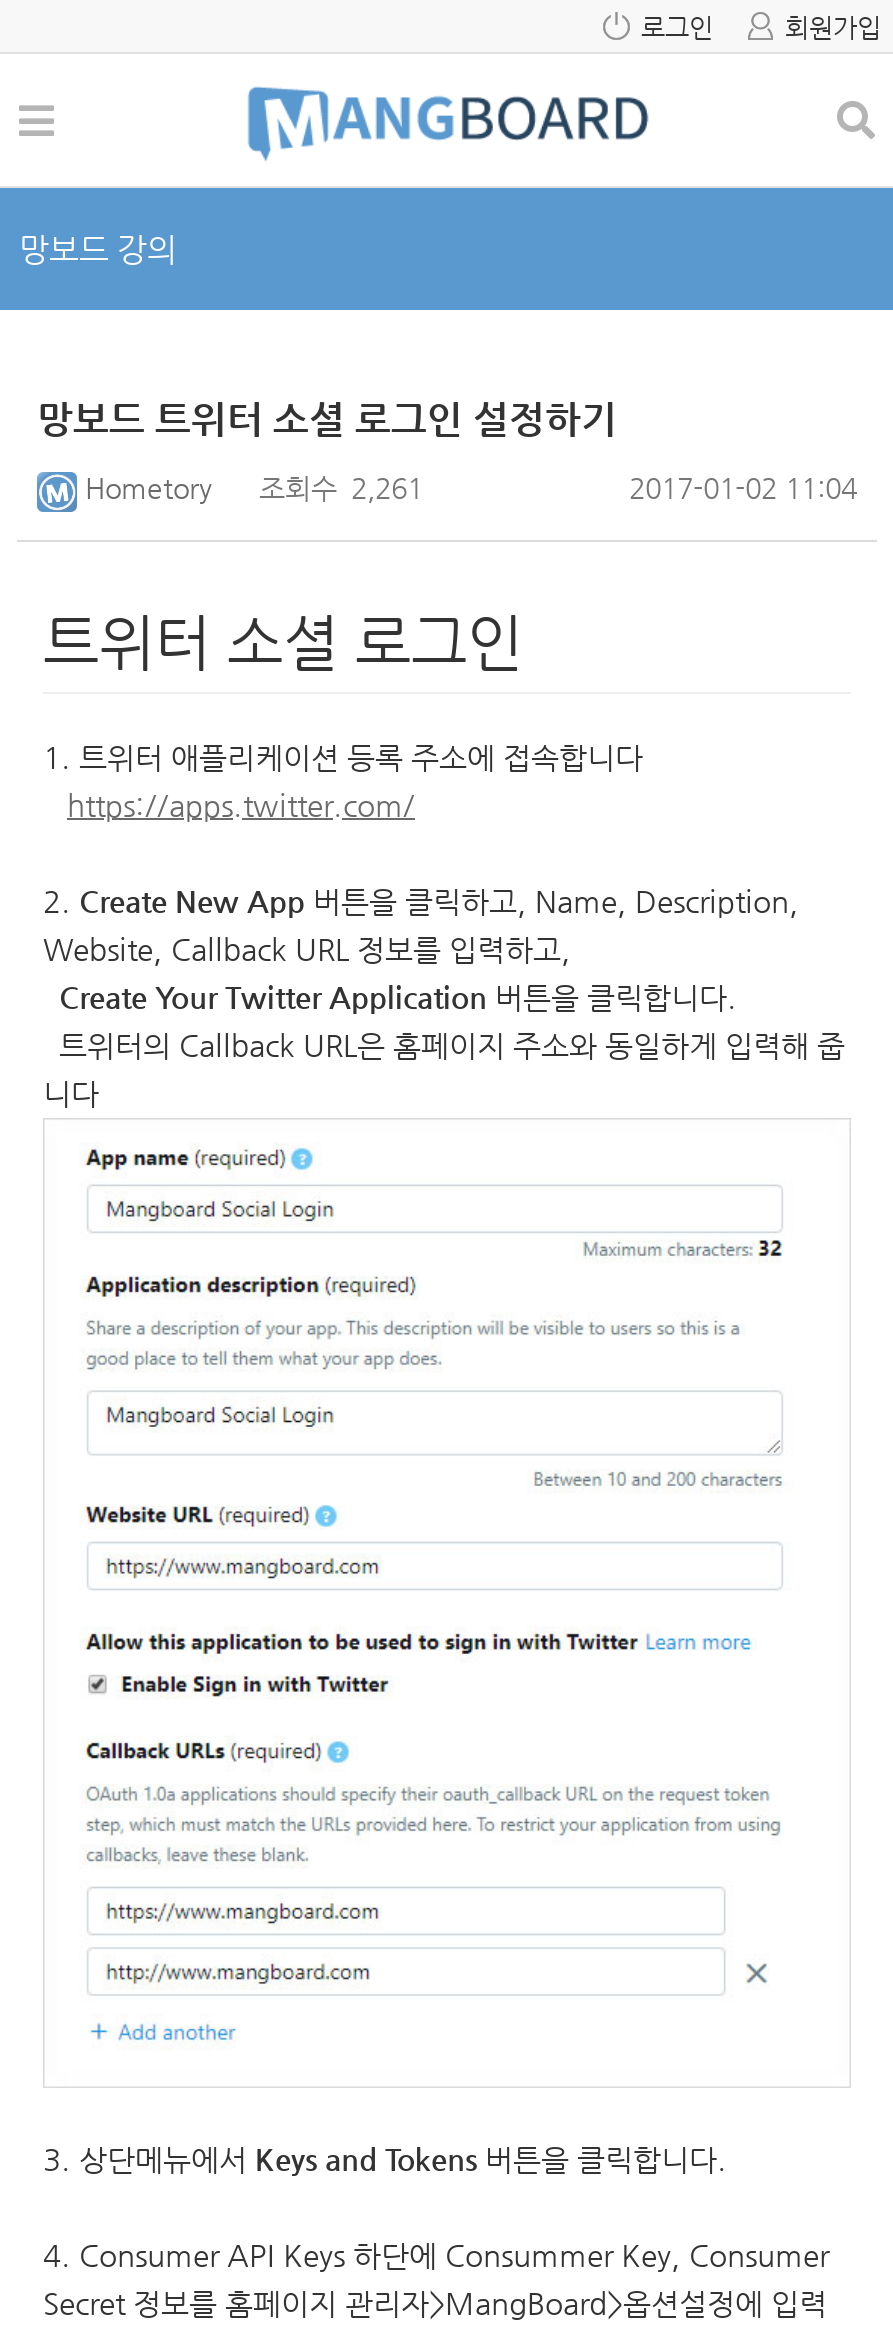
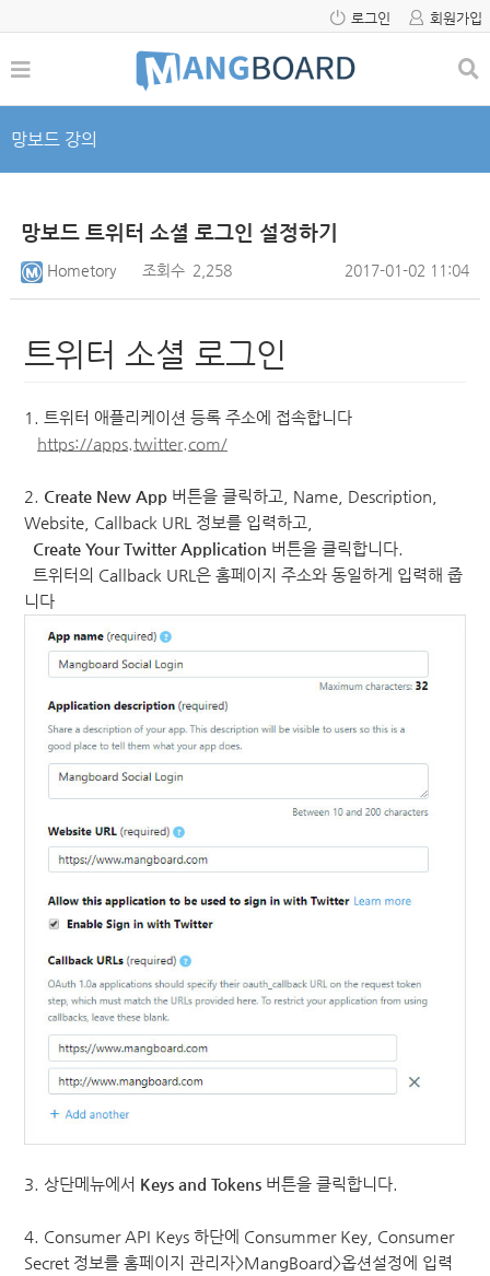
- Hometory 조회수 2,261
+ Hometory 조회수 2,258
